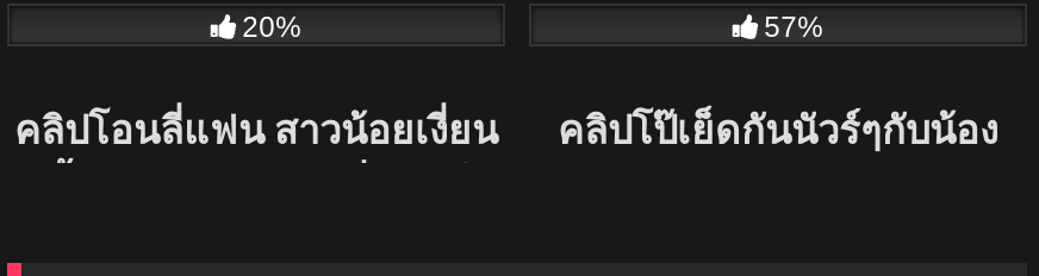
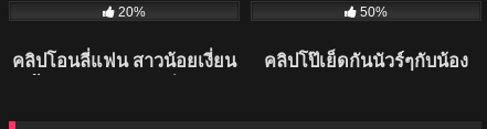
- 57%
+ 50%
